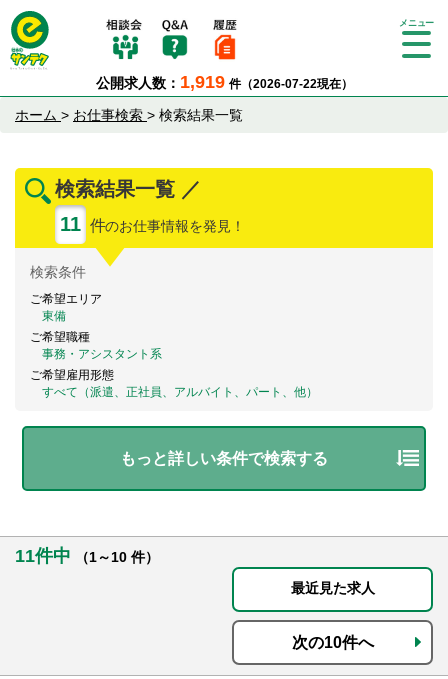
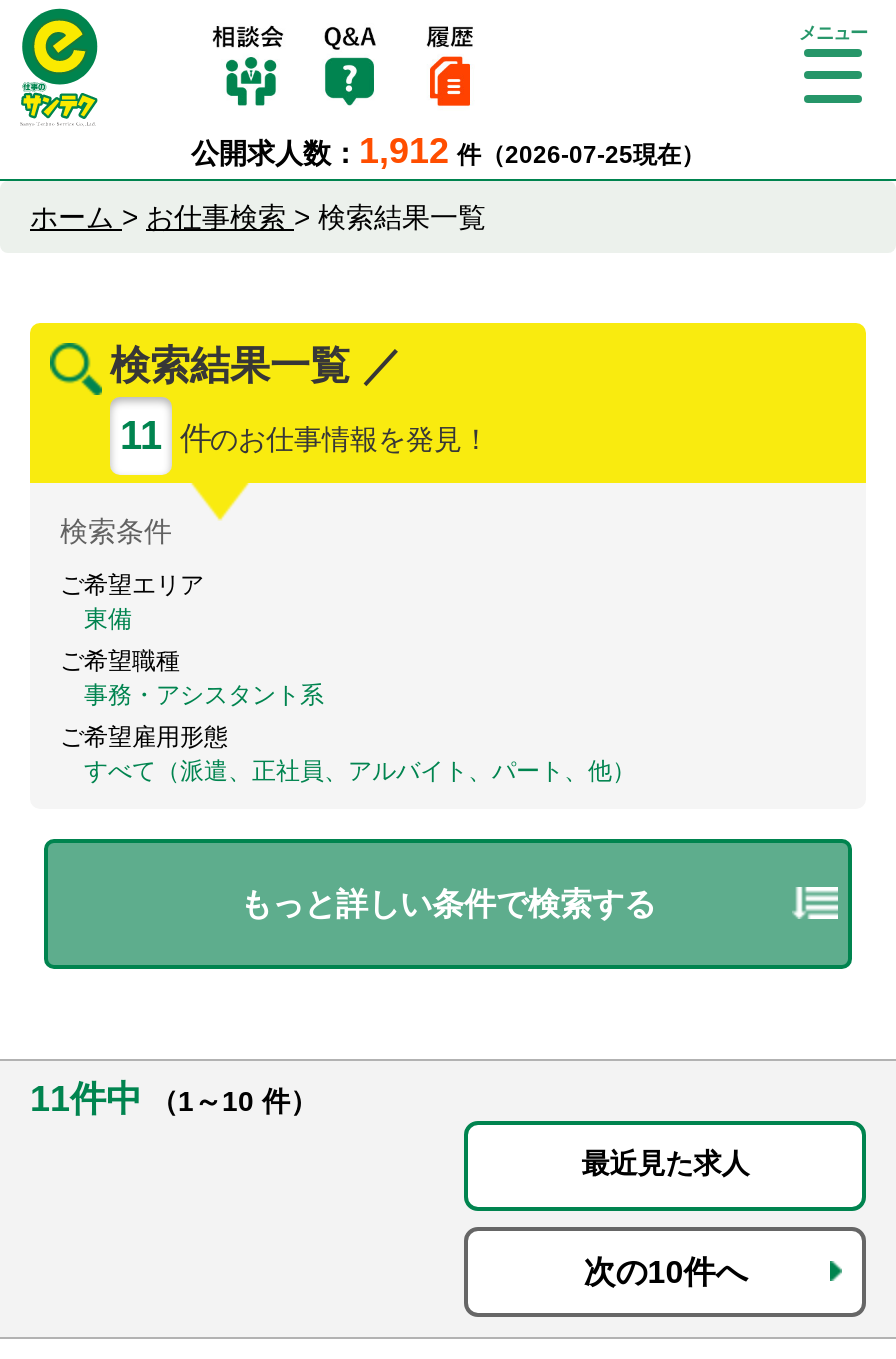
- 公開求人数：1,919 件（2026-07-22現在）
+ 公開求人数：1,912 件（2026-07-25現在）
